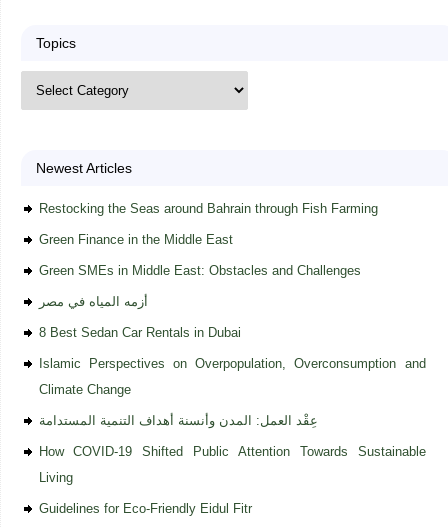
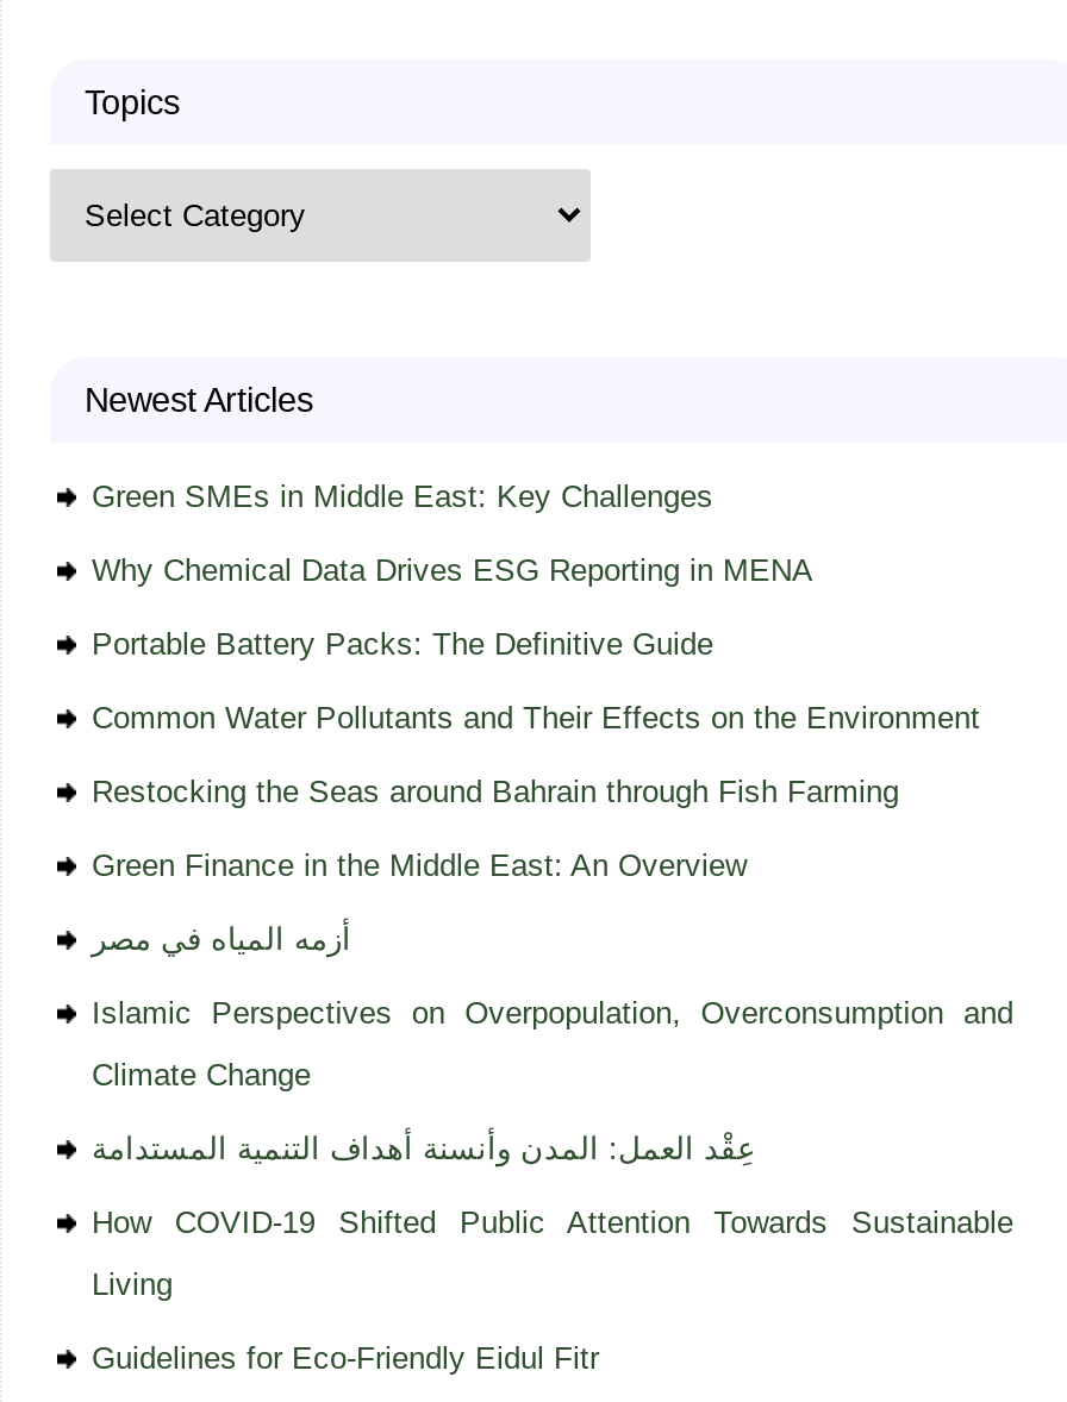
+ Green SMEs in Middle East: Key Challenges
+ Why Chemical Data Drives ESG Reporting in MENA
+ Portable Battery Packs: The Definitive Guide
+ Common Water Pollutants and Their Effects on the Environment

moved down: Restocking the Seas around Bahrain through Fish Farming

- Green Finance in the Middle East
- Green SMEs in Middle East: Obstacles and Challenges
+ Green Finance in the Middle East: An Overview

moved down: أزمه المياه في مصر

- 8 Best Sedan Car Rentals in Dubai
